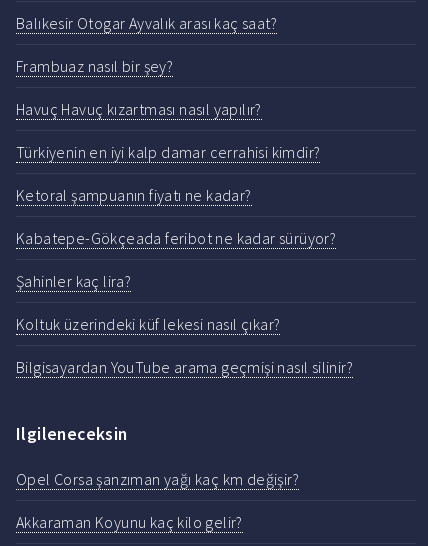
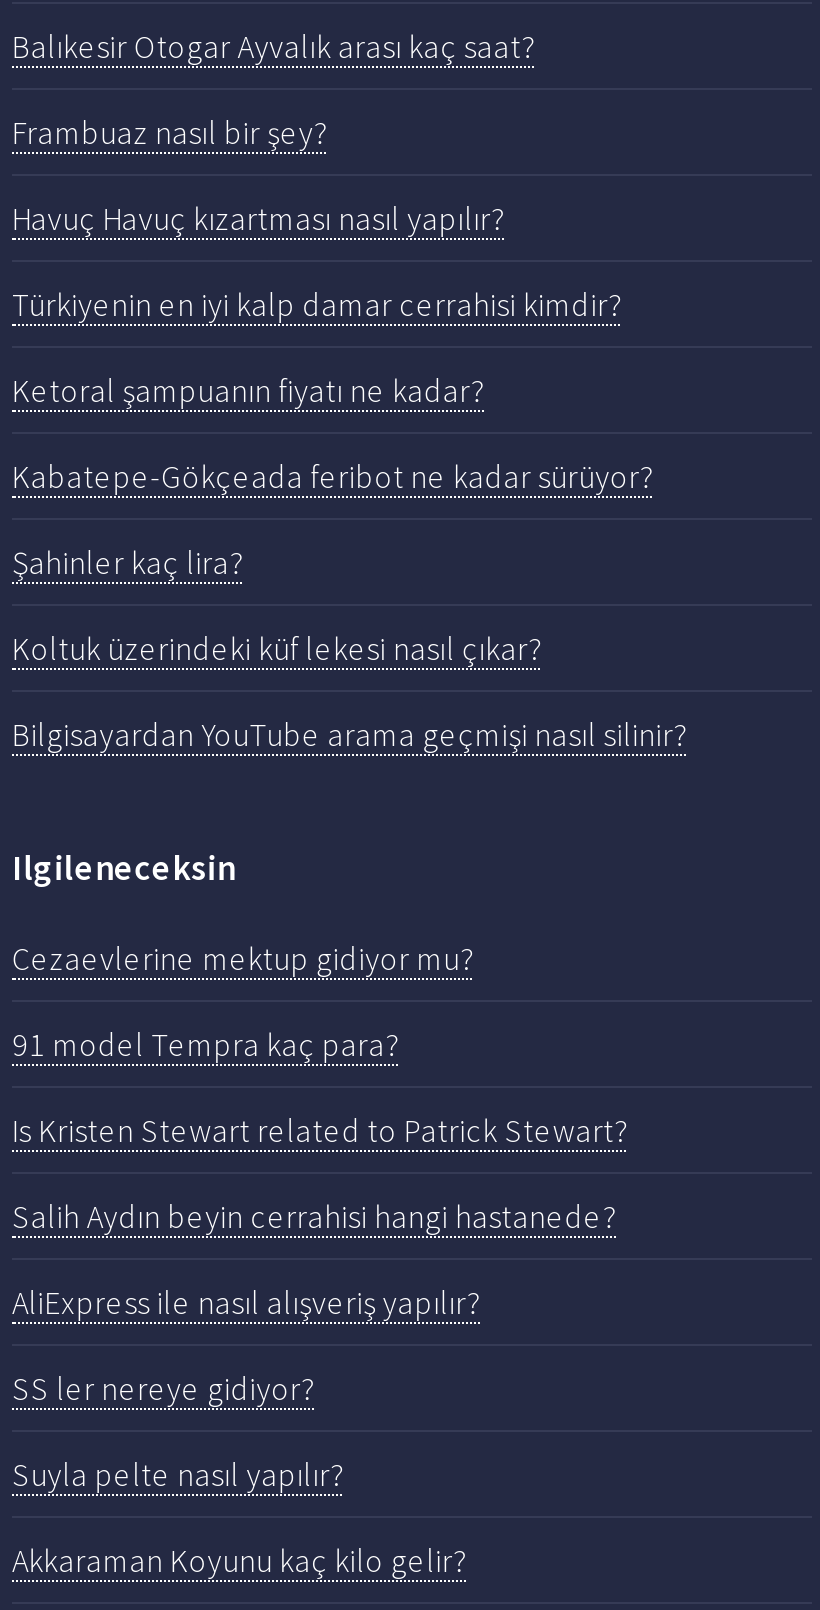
- Opel Corsa şanzıman yağı kaç km değişir?
+ Cezaevlerine mektup gidiyor mu?
+ 91 model Tempra kaç para?
+ Is Kristen Stewart related to Patrick Stewart?
+ Salih Aydın beyin cerrahisi hangi hastanede?
+ AliExpress ile nasıl alışveriş yapılır?
+ SS ler nereye gidiyor?
+ Suyla pelte nasıl yapılır?
